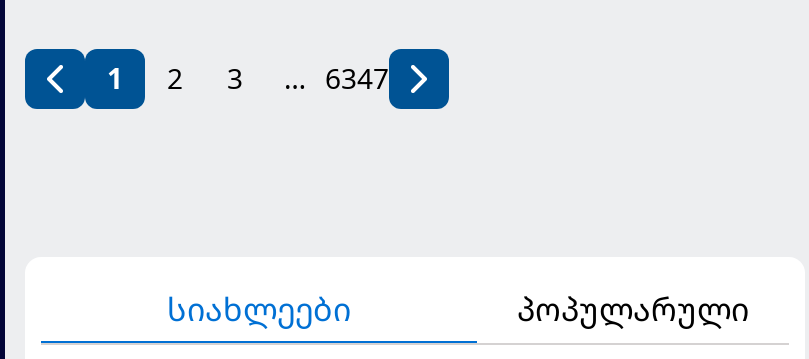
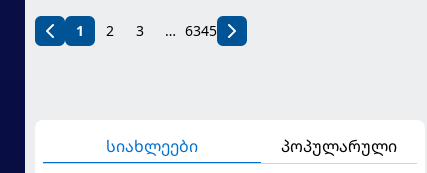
- 1 2 3 … 6347
+ 1 2 3 … 6345
